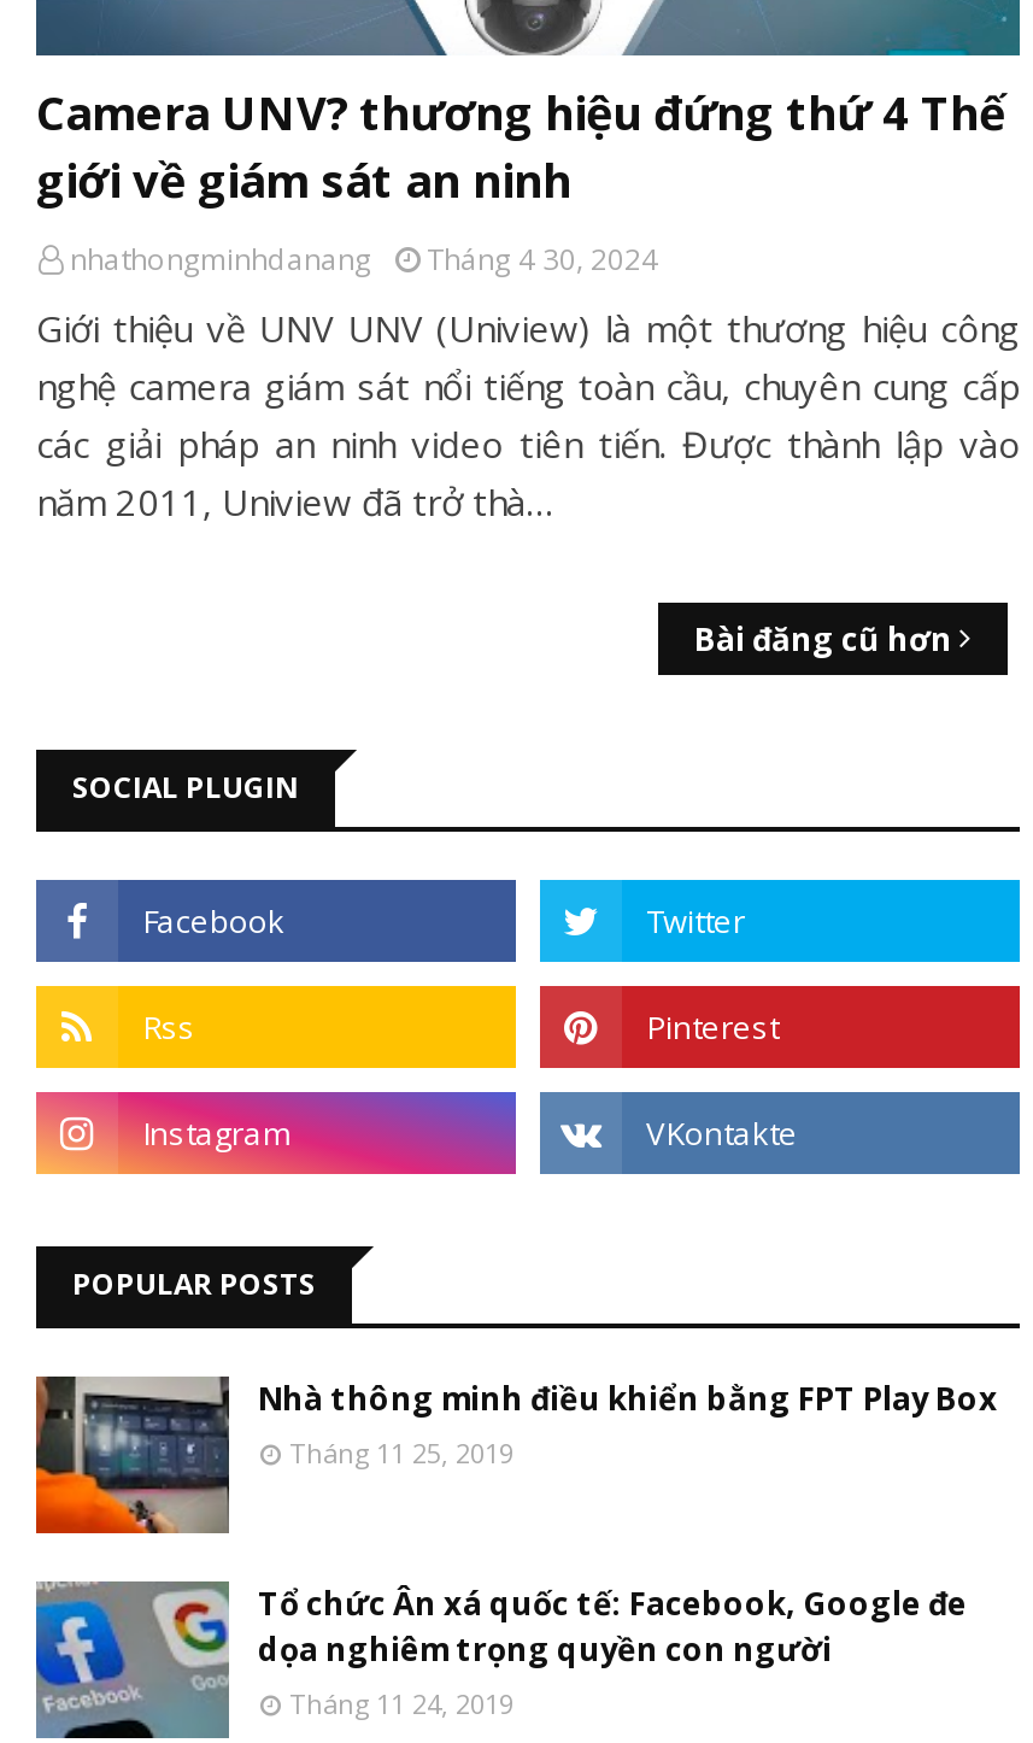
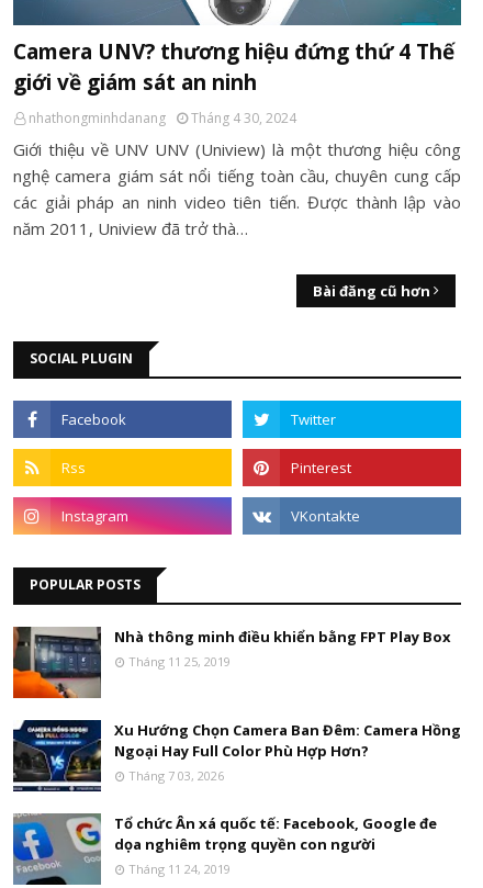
+ [image]
+ Xu Hướng Chọn Camera Ban Đêm: Camera Hồng
+ Ngoại Hay Full Color Phù Hợp Hơn?
+ Tháng 7 03, 2026
